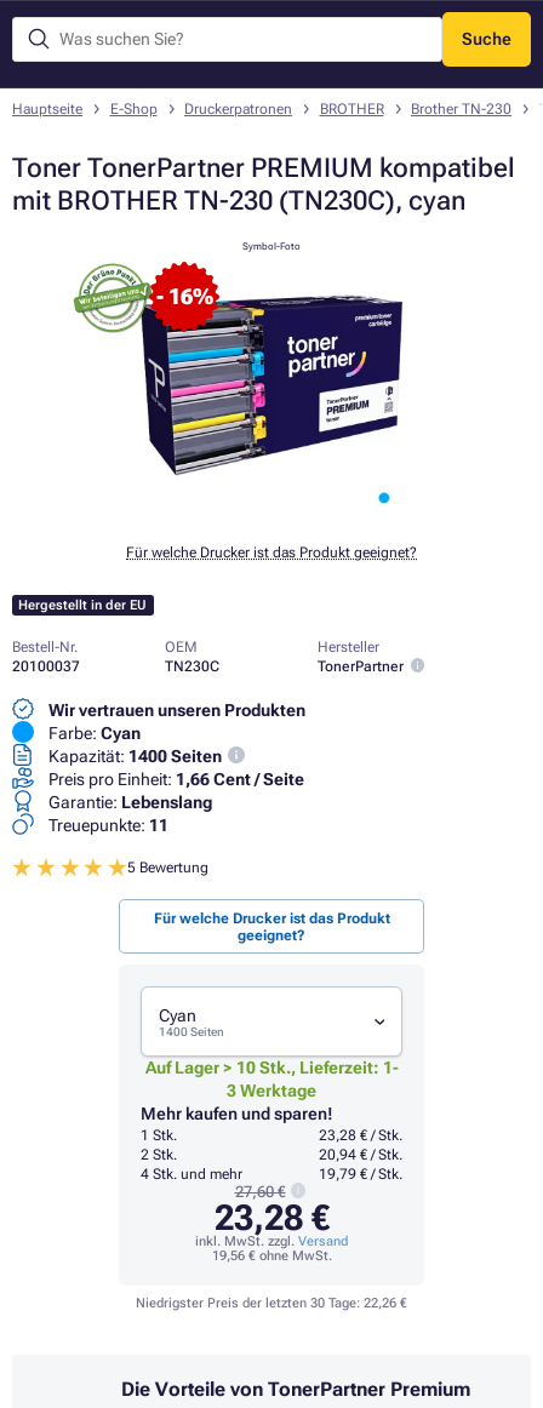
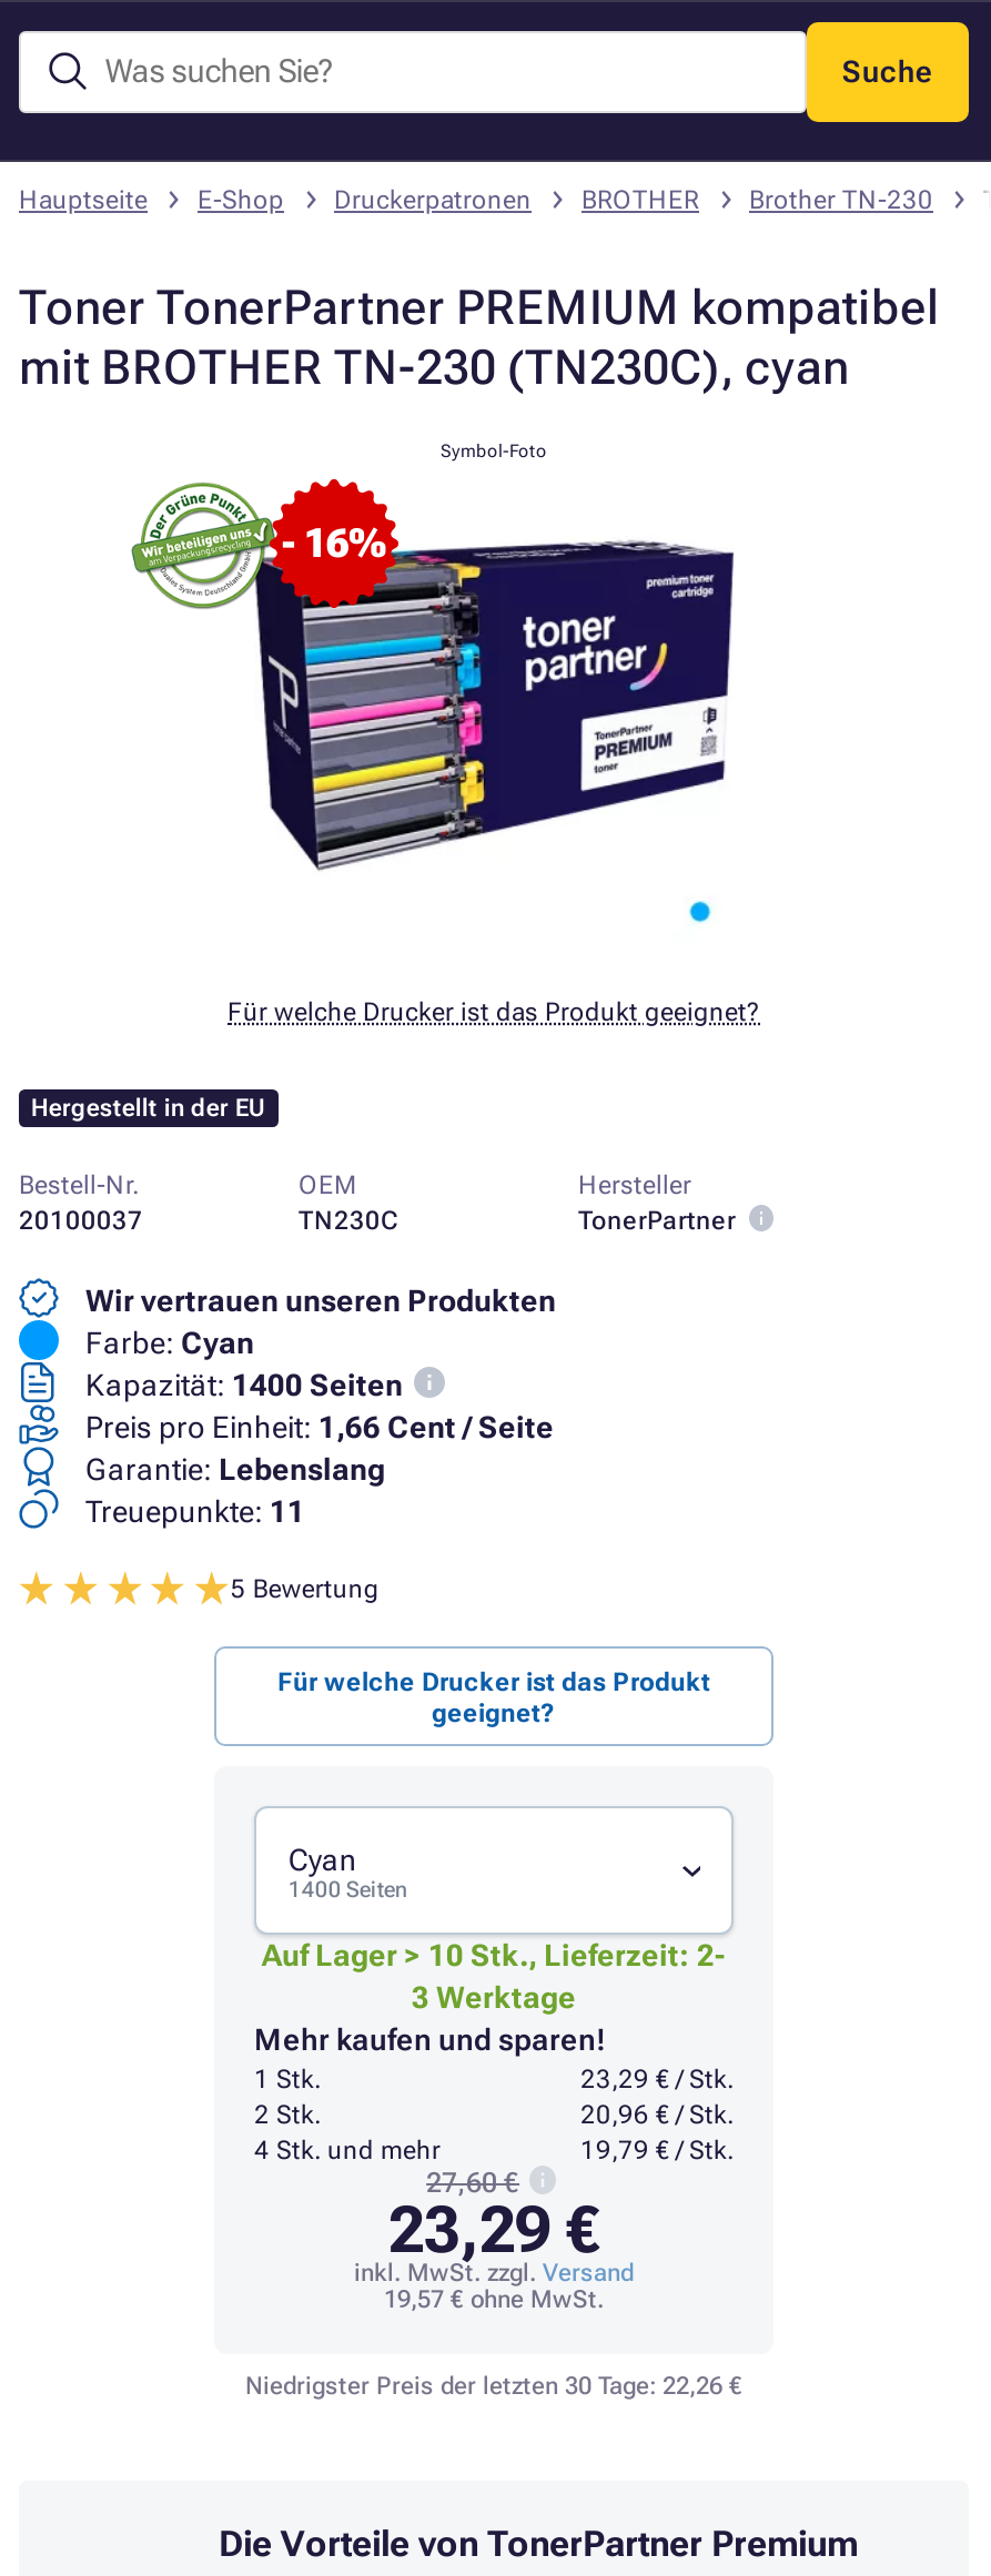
- Auf Lager > 10 Stk., Lieferzeit: 1-
+ Auf Lager > 10 Stk., Lieferzeit: 2-

- 23,28 € / Stk.
+ 23,29 € / Stk.

- 20,94 € / Stk.
+ 20,96 € / Stk.

- 23,28 €
+ 23,29 €

- 19,56 €ohne MwSt.
+ 19,57 €ohne MwSt.
